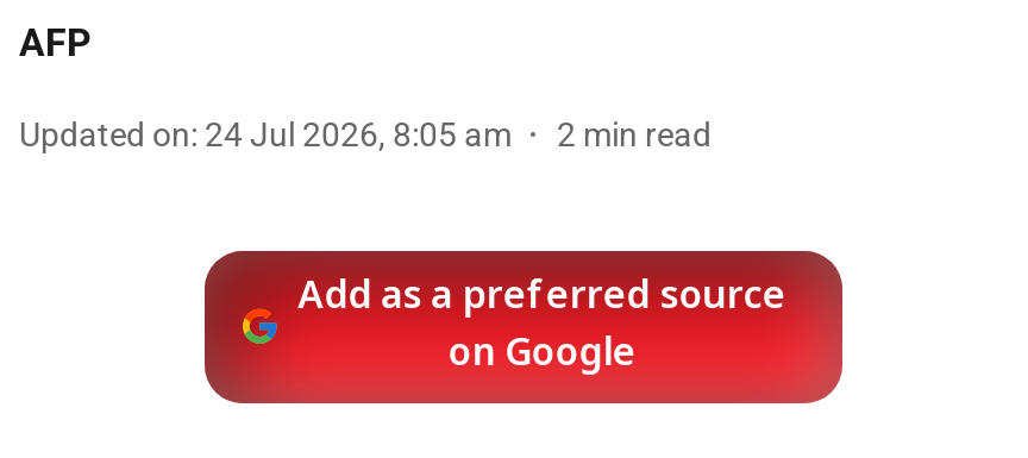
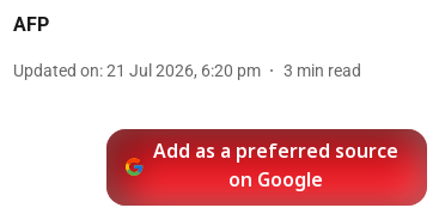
- Updated on: 24 Jul 2026, 8:05 am
+ Updated on: 21 Jul 2026, 6:20 pm

- 2 min read
+ 3 min read
